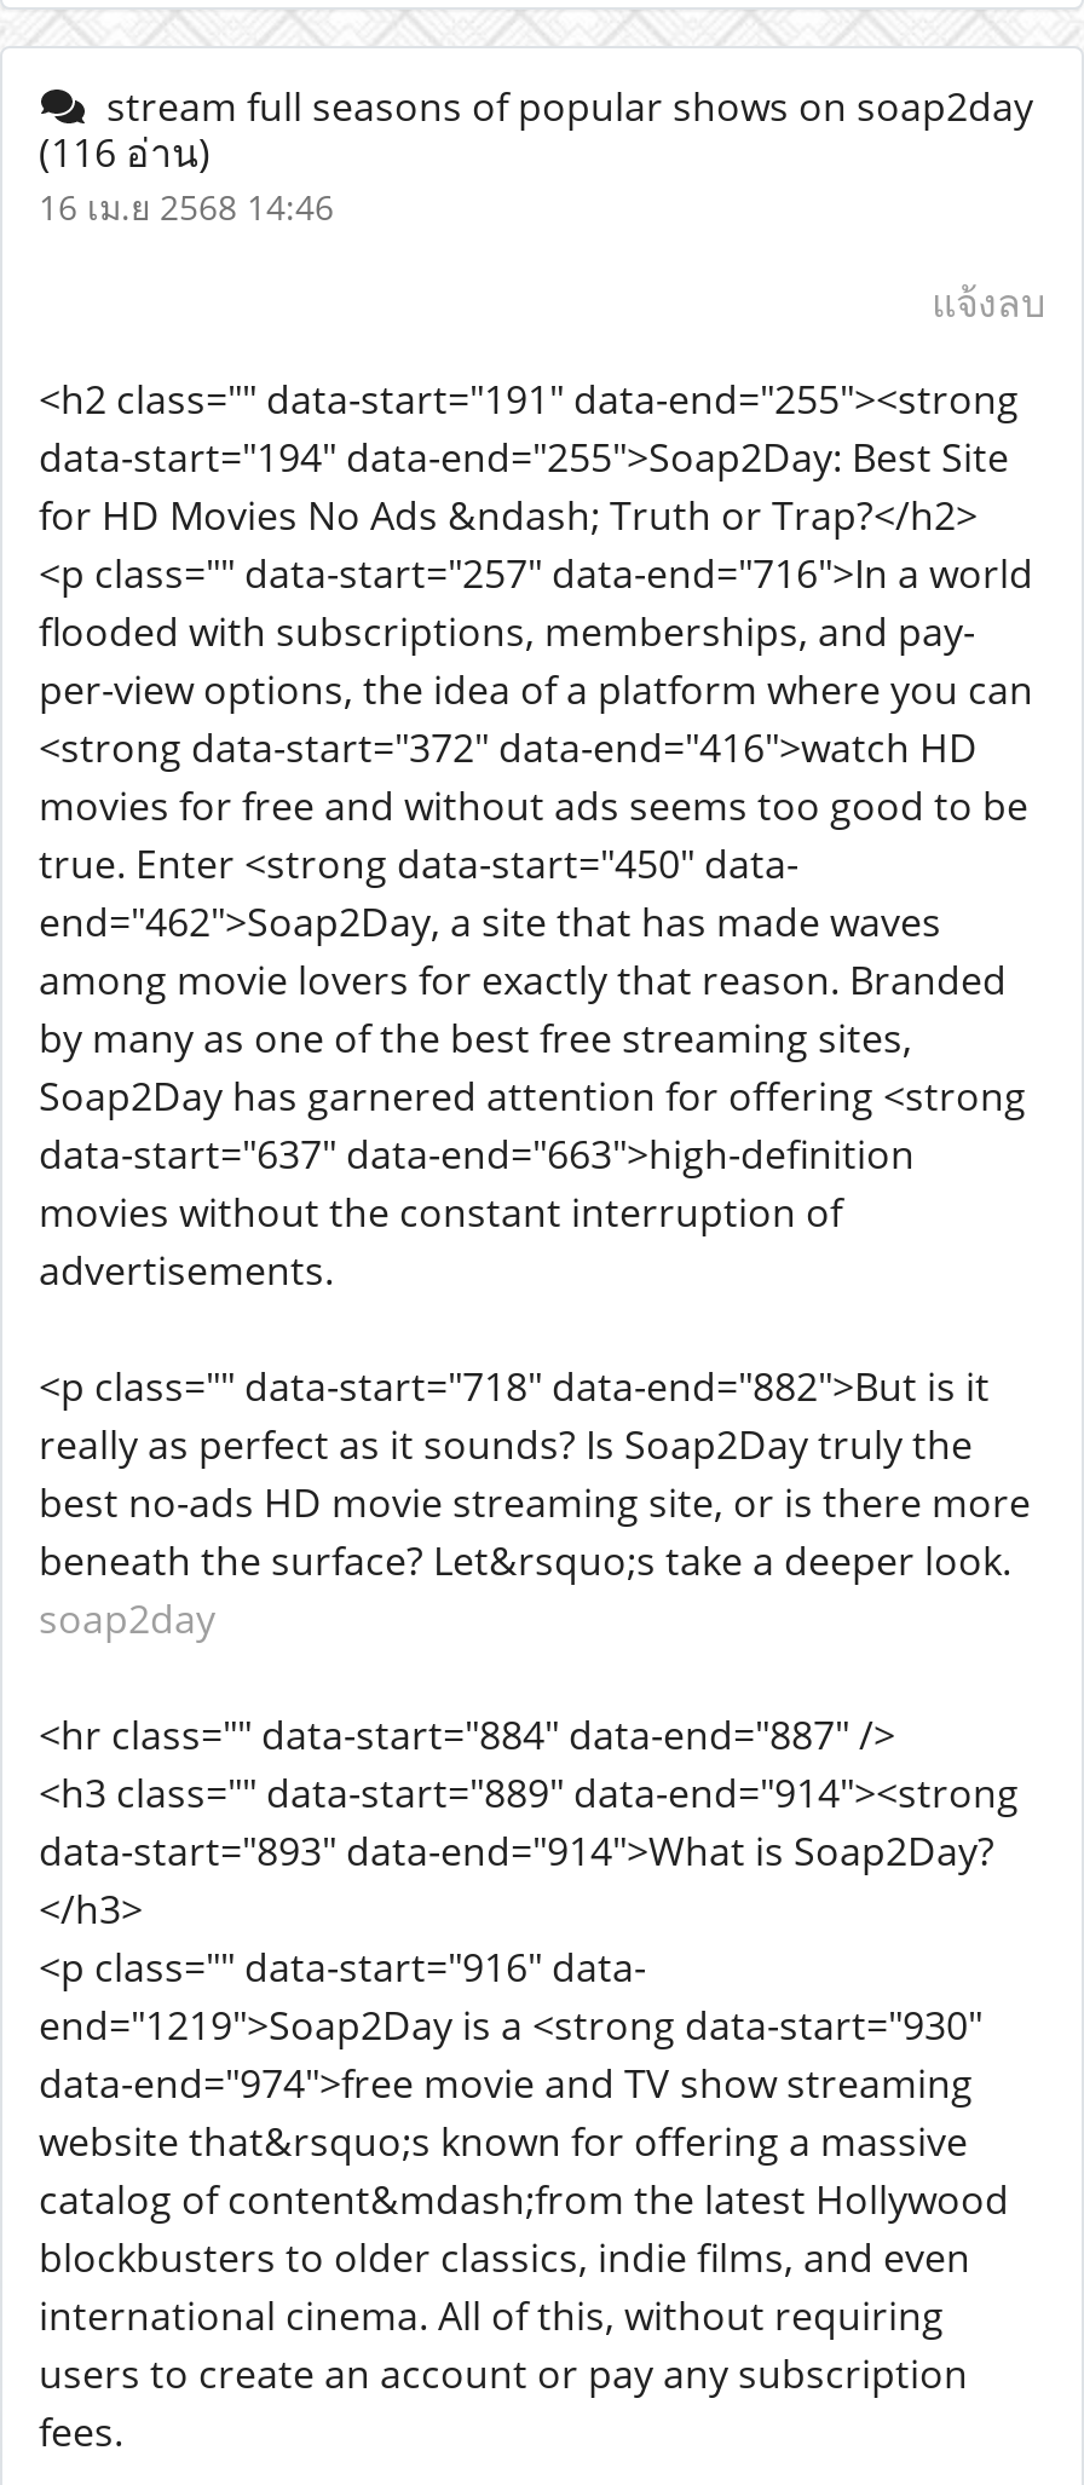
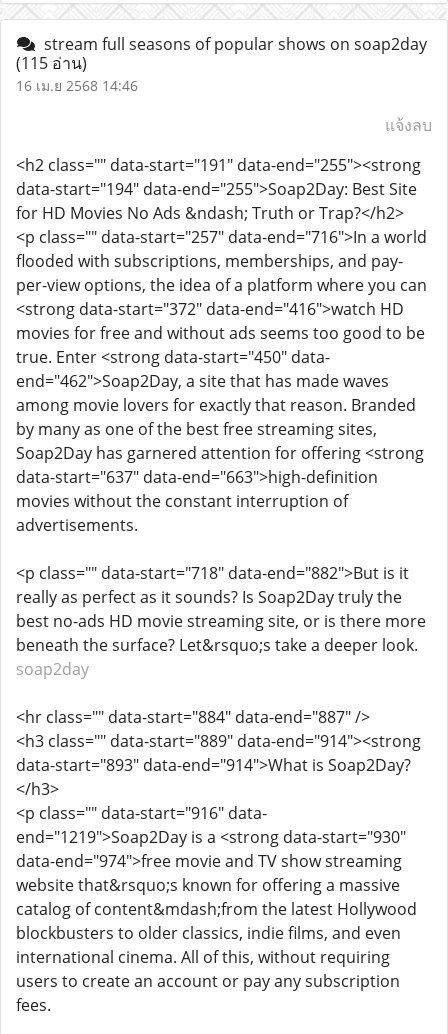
- (116 อ่าน)
+ (115 อ่าน)
